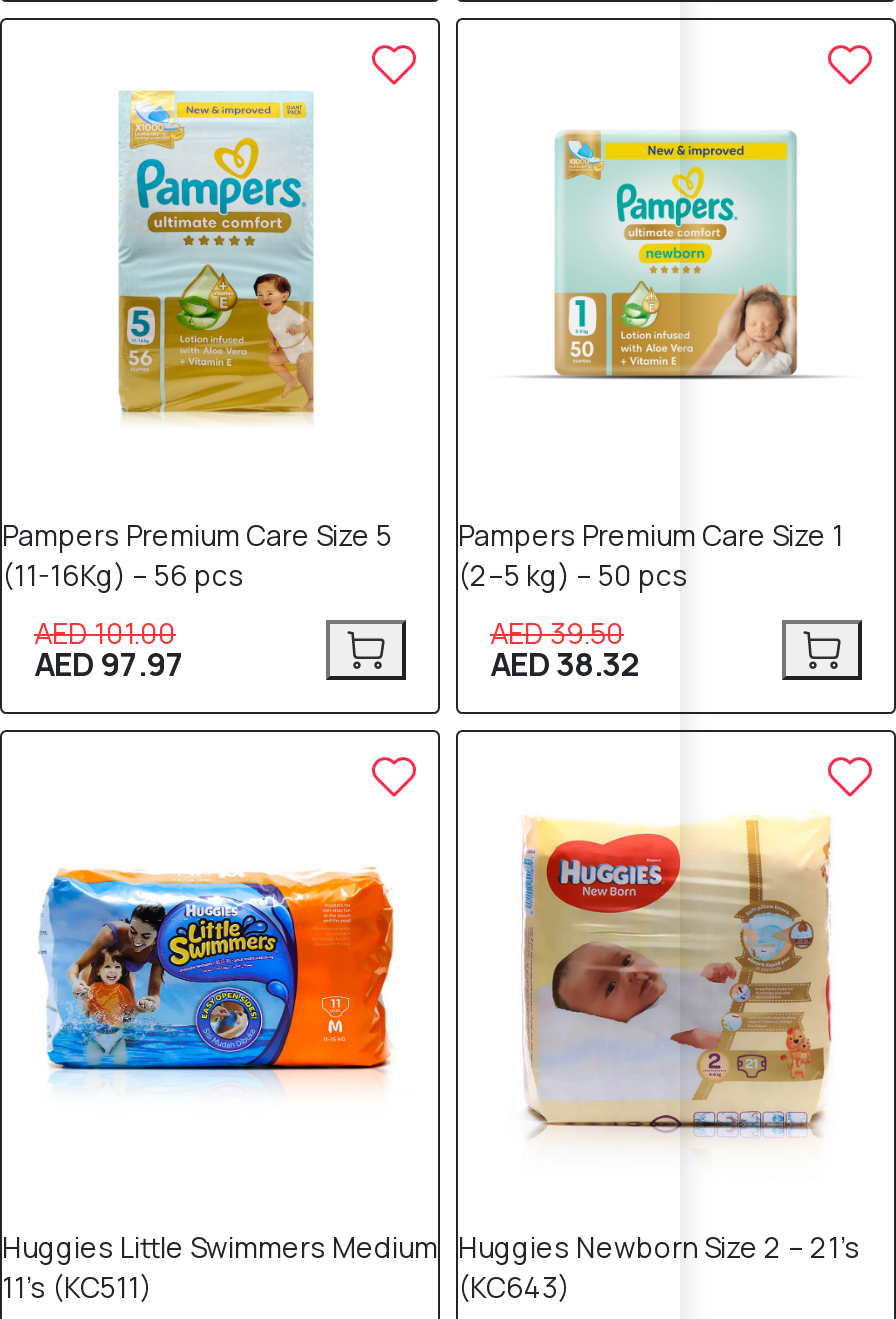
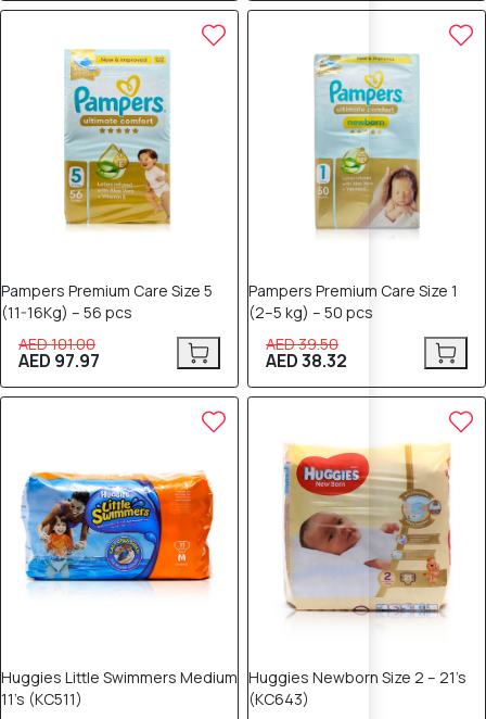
- [image]
+ [image]
